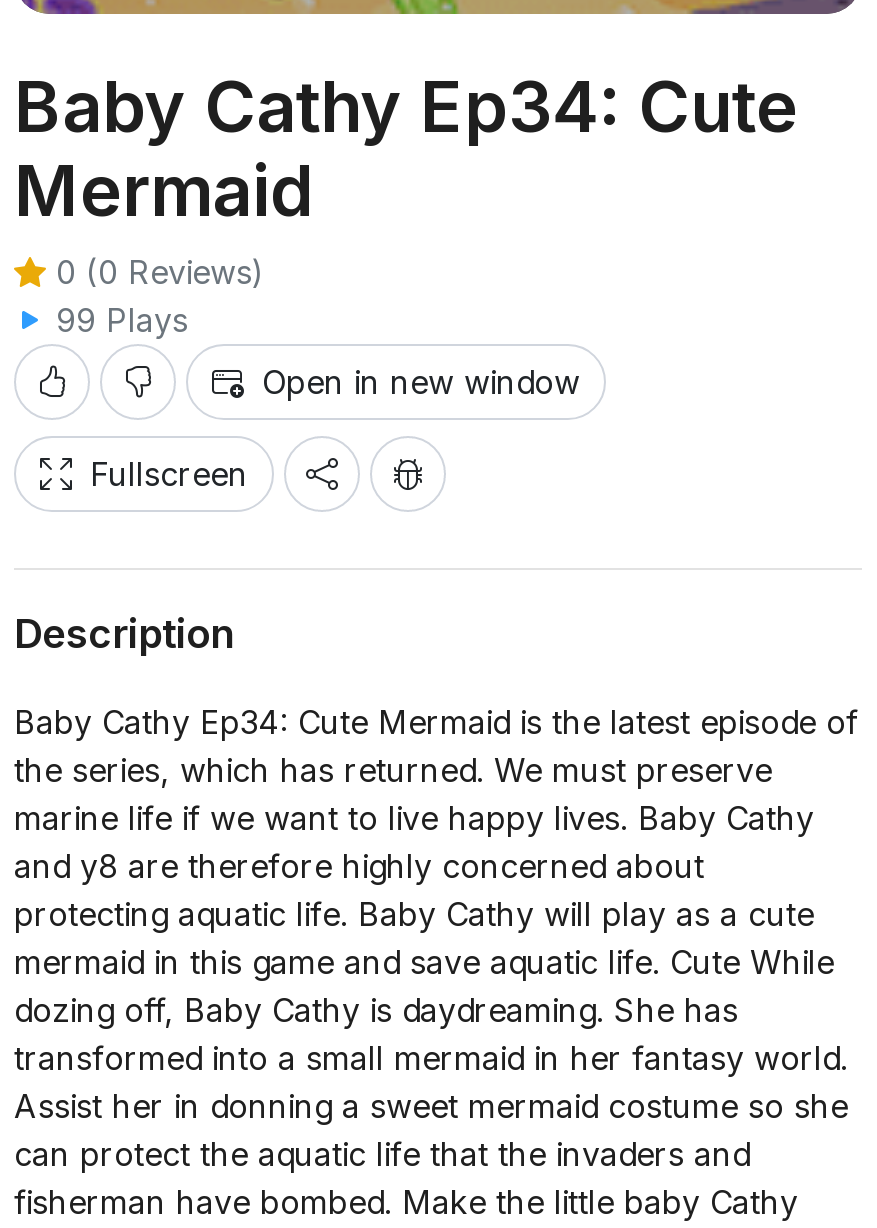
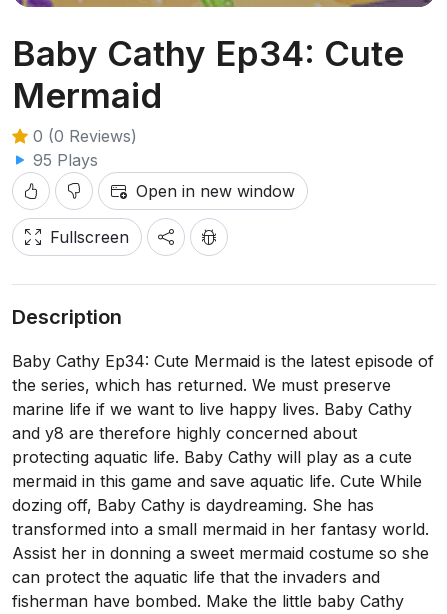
- 99 Plays
+ 95 Plays
